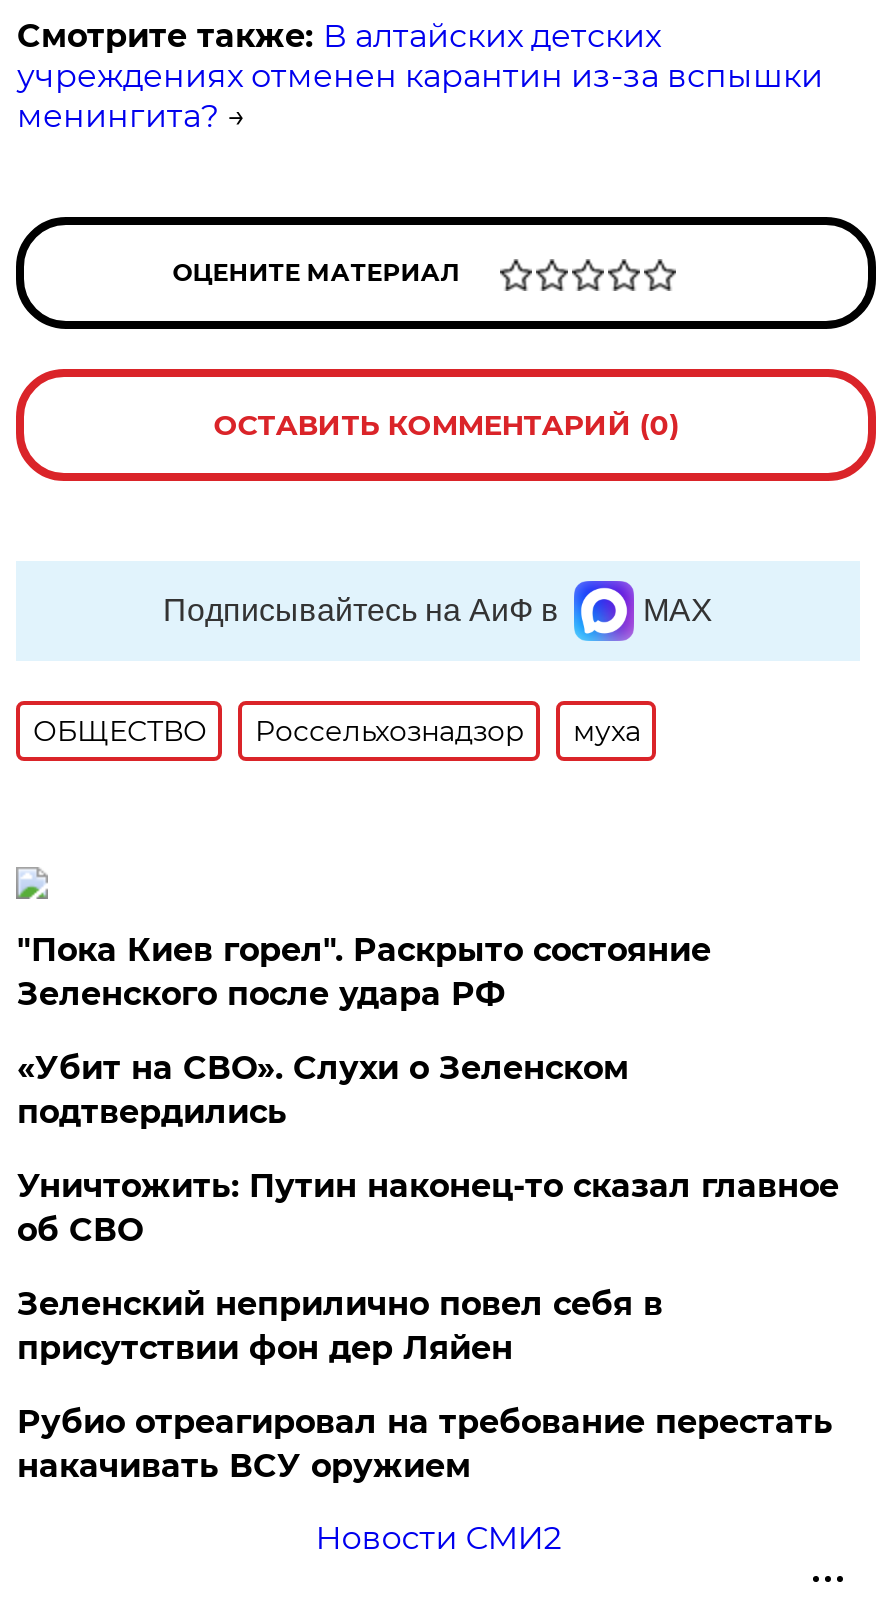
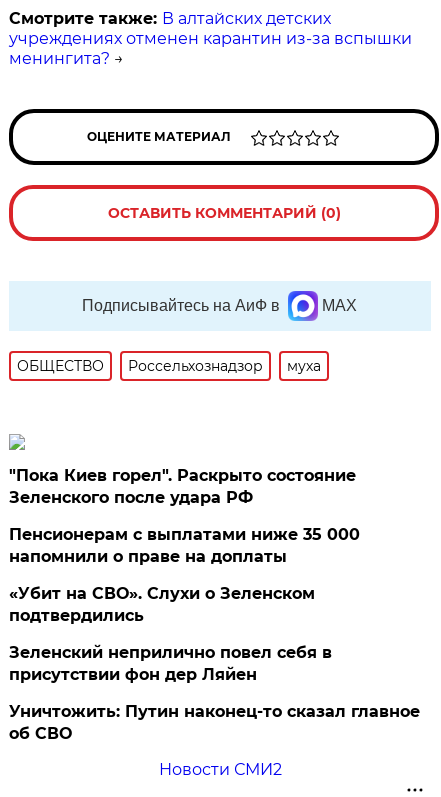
+ Пенсионерам с выплатами ниже 35 000
+ напомнили о праве на доплаты

moved down: «Убит на СВО». Слухи о Зеленском | подтвердились

moved down: Уничтожить: Путин наконец-то сказал главное | об СВО

- Рубио отреагировал на требование перестать
- накачивать ВСУ оружием
